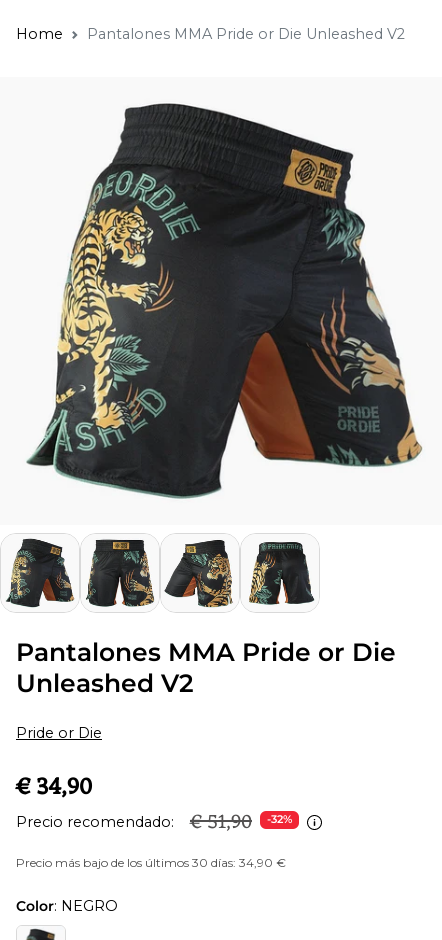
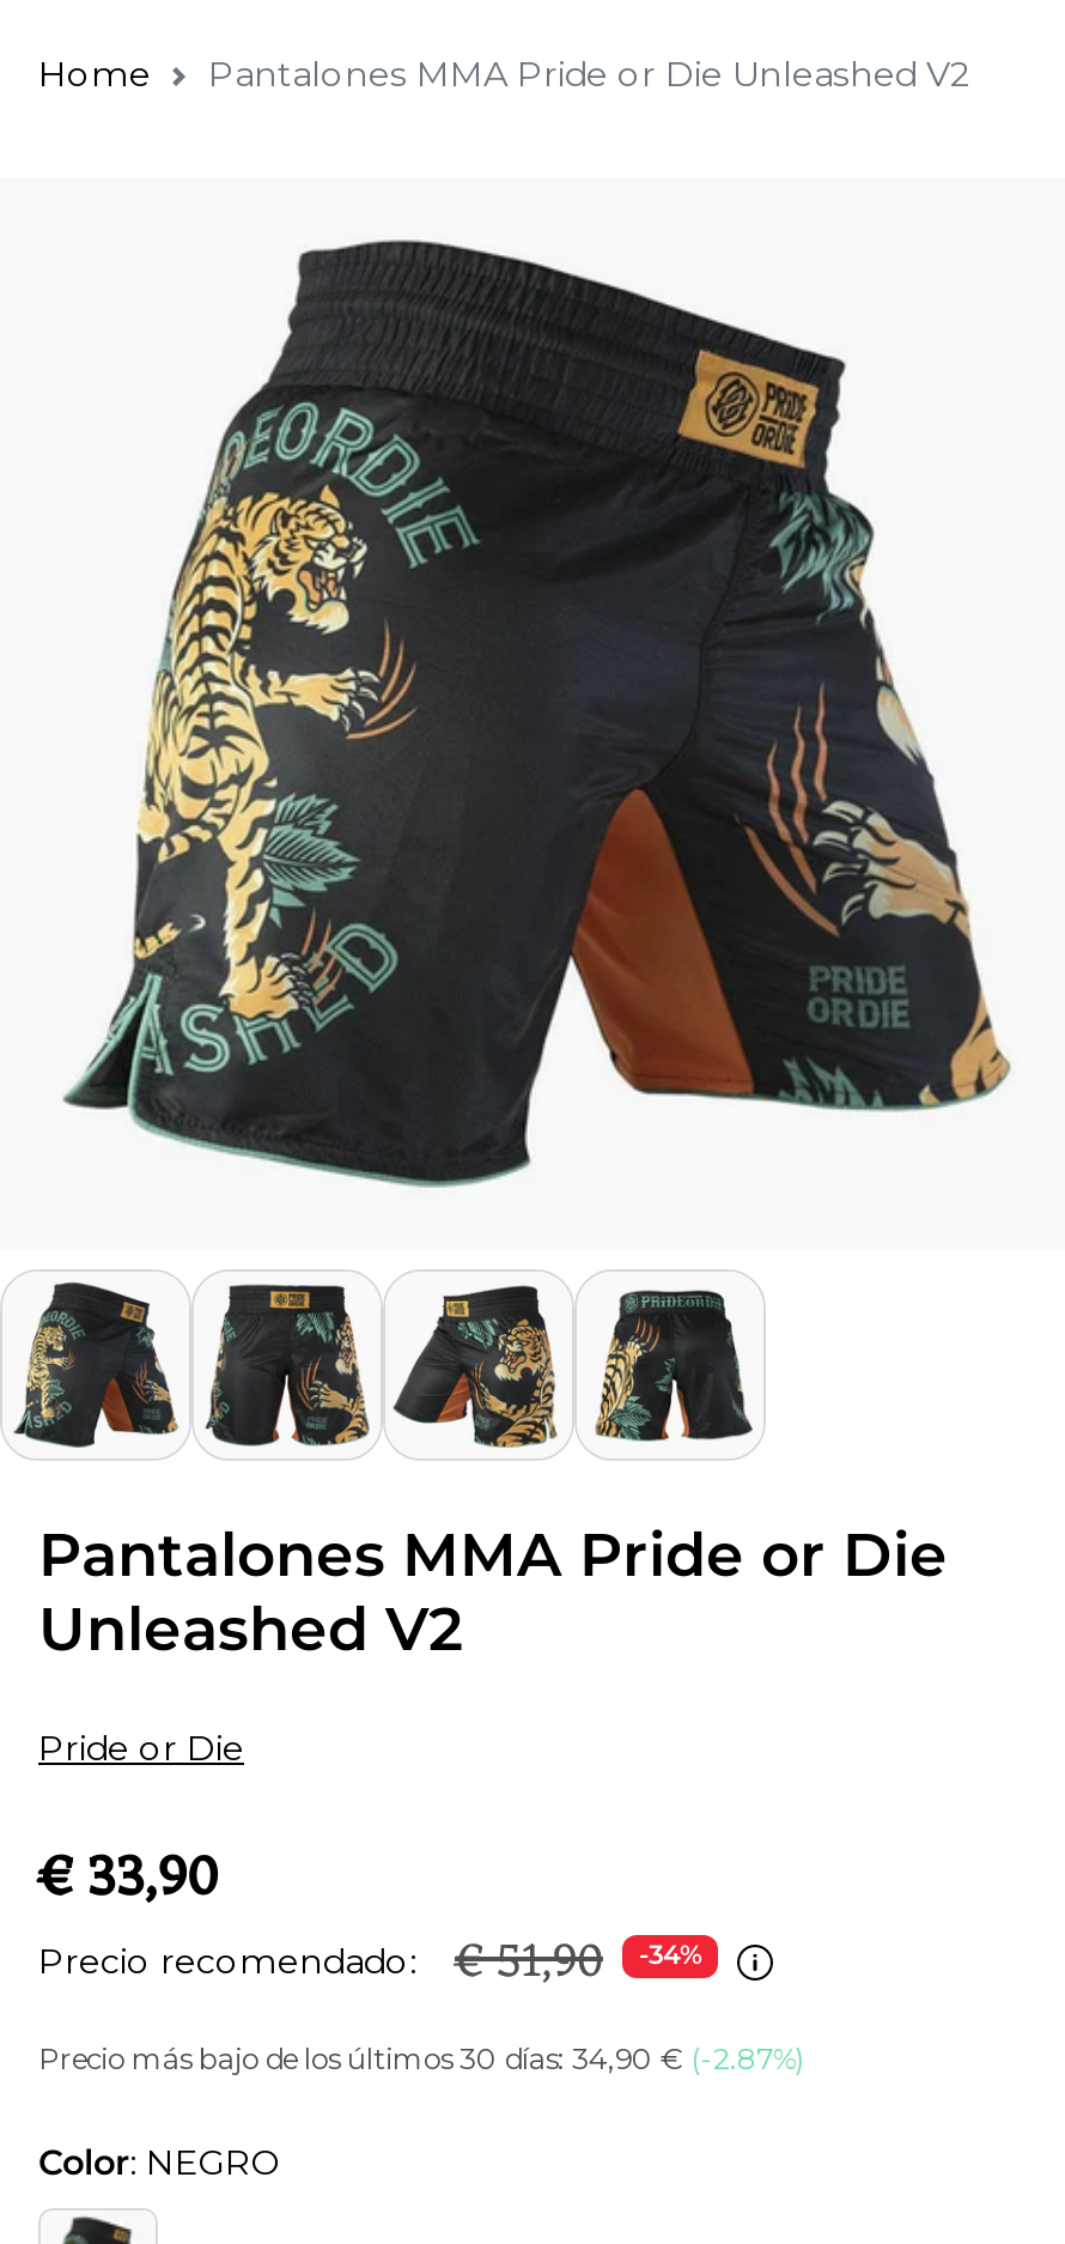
- € 34,90
+ € 33,90

- -32%
+ -34%

- Precio más bajo de los últimos 30 días: 34,90 €
+ Precio más bajo de los últimos 30 días: 34,90 €(-2.87%)
